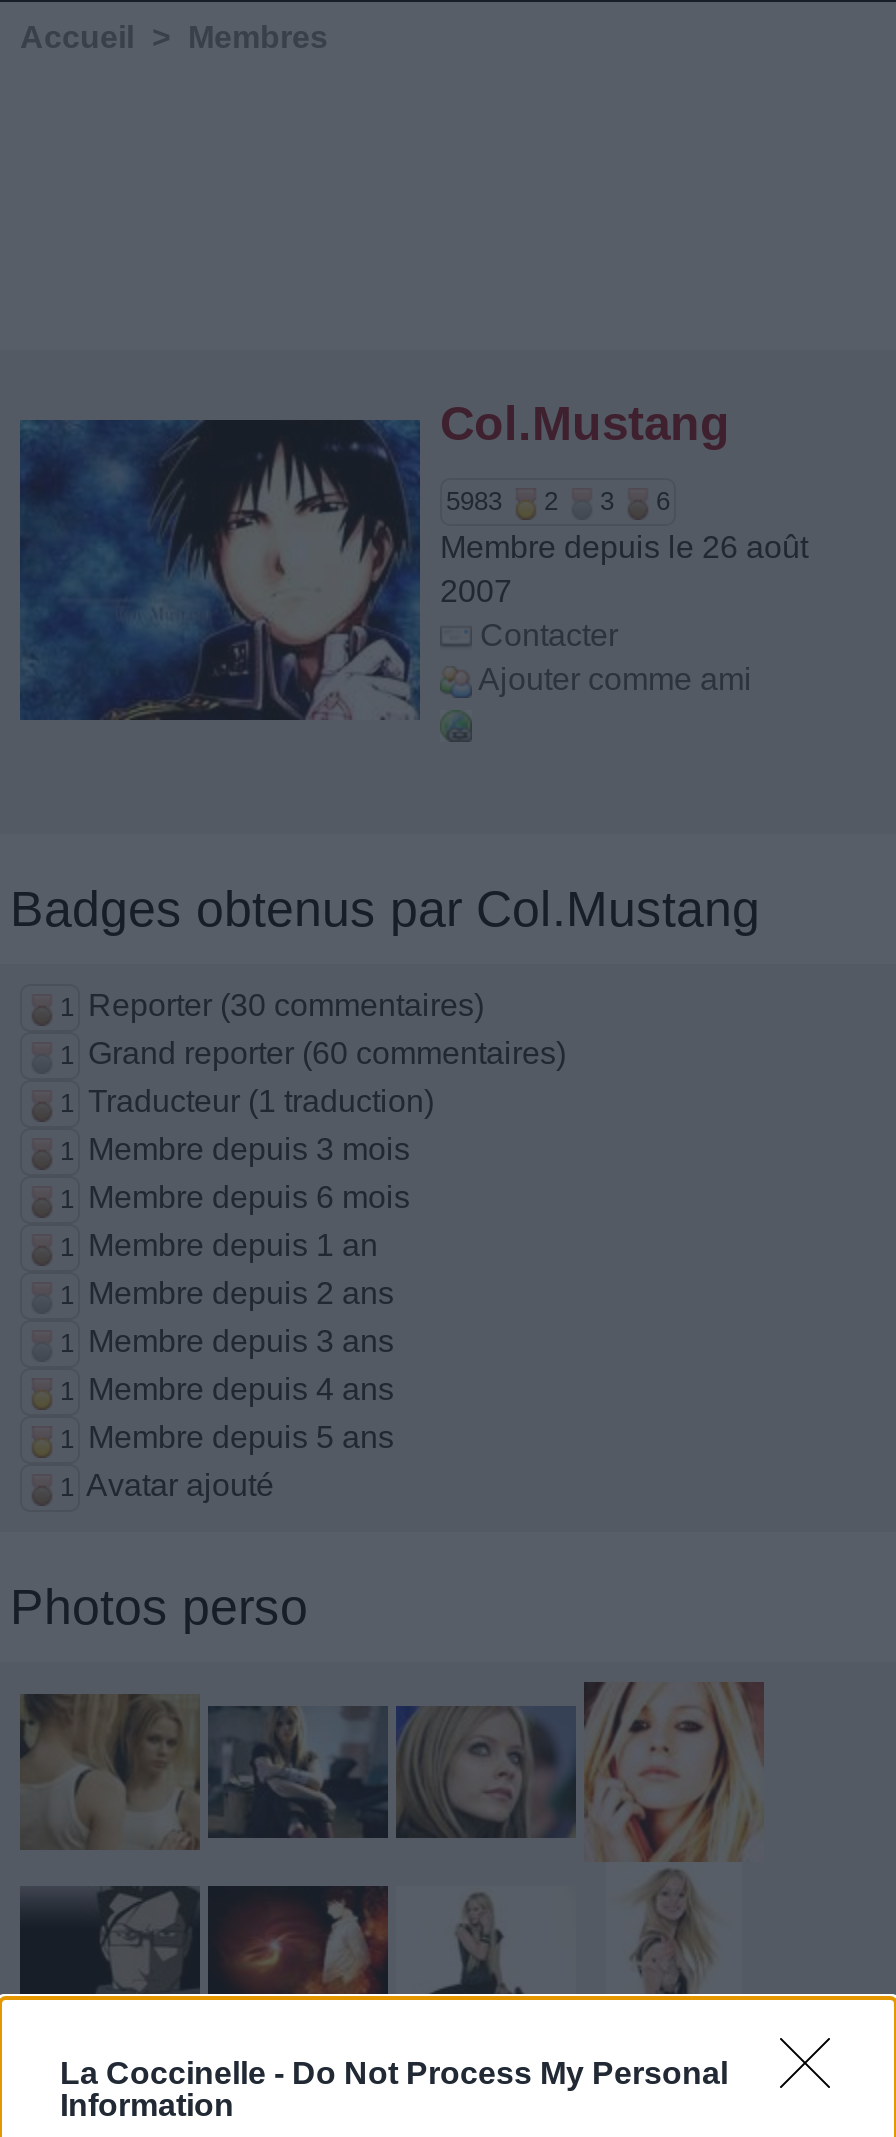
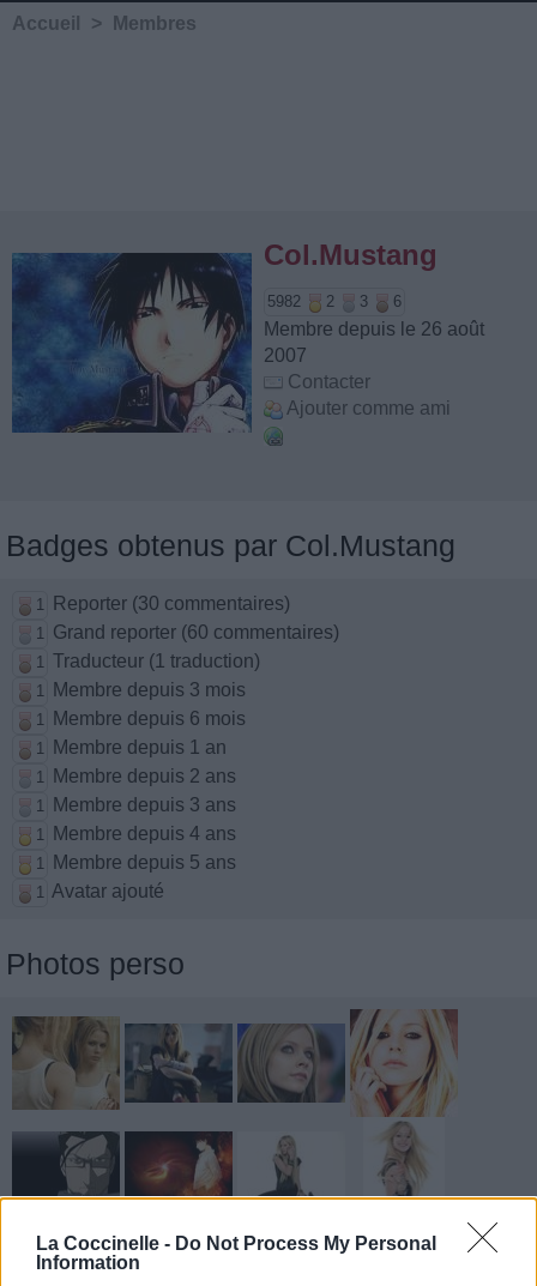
- 5983 2 3 6
+ 5982 2 3 6
